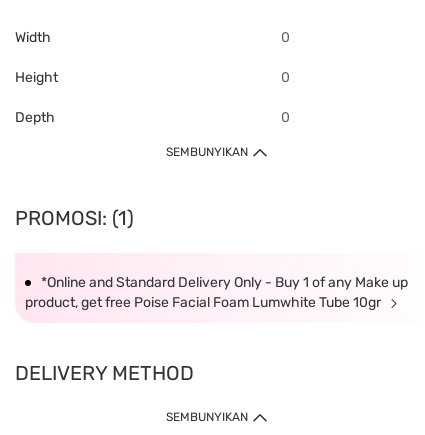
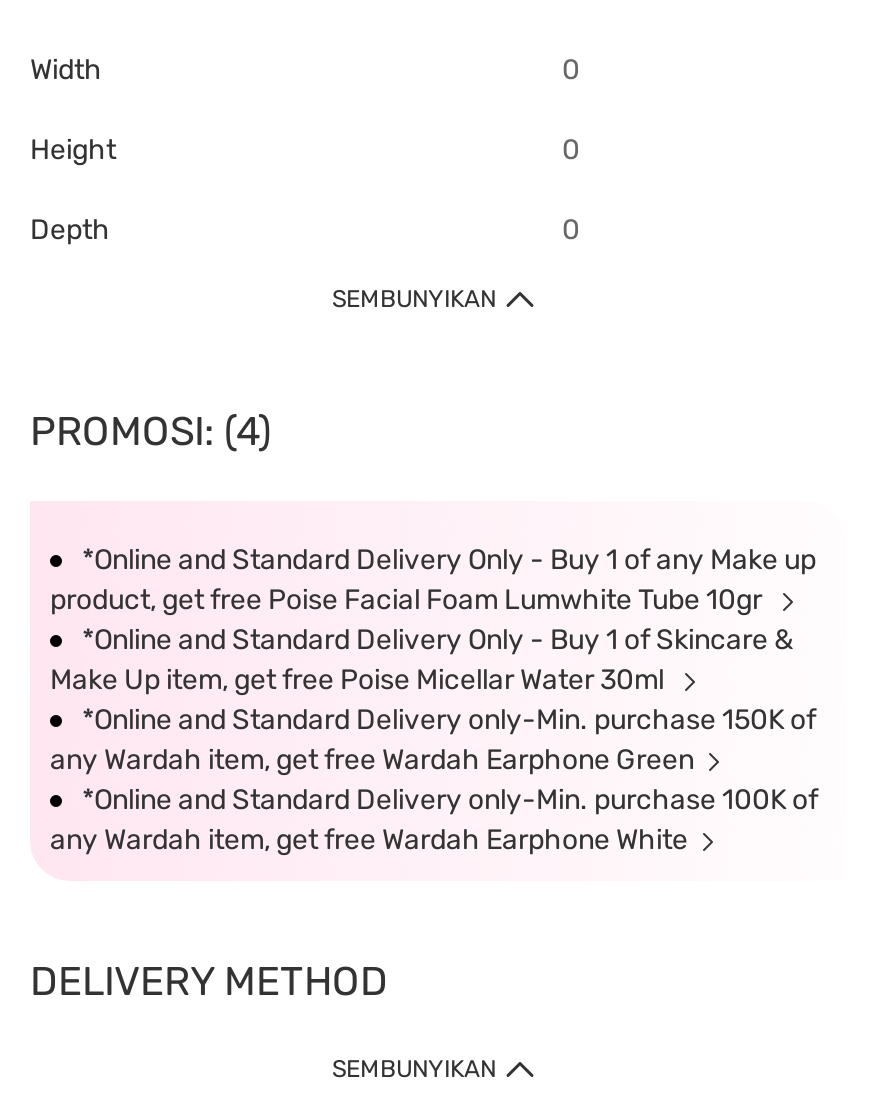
- PROMOSI: (1)
+ PROMOSI: (4)

+ *Online and Standard Delivery Only - Buy 1 of Skincare &
+ Make Up item, get free Poise Micellar Water 30ml
+ *Online and Standard Delivery only-Min. purchase 150K of
+ any Wardah item, get free Wardah Earphone Green
+ *Online and Standard Delivery only-Min. purchase 100K of
+ any Wardah item, get free Wardah Earphone White
